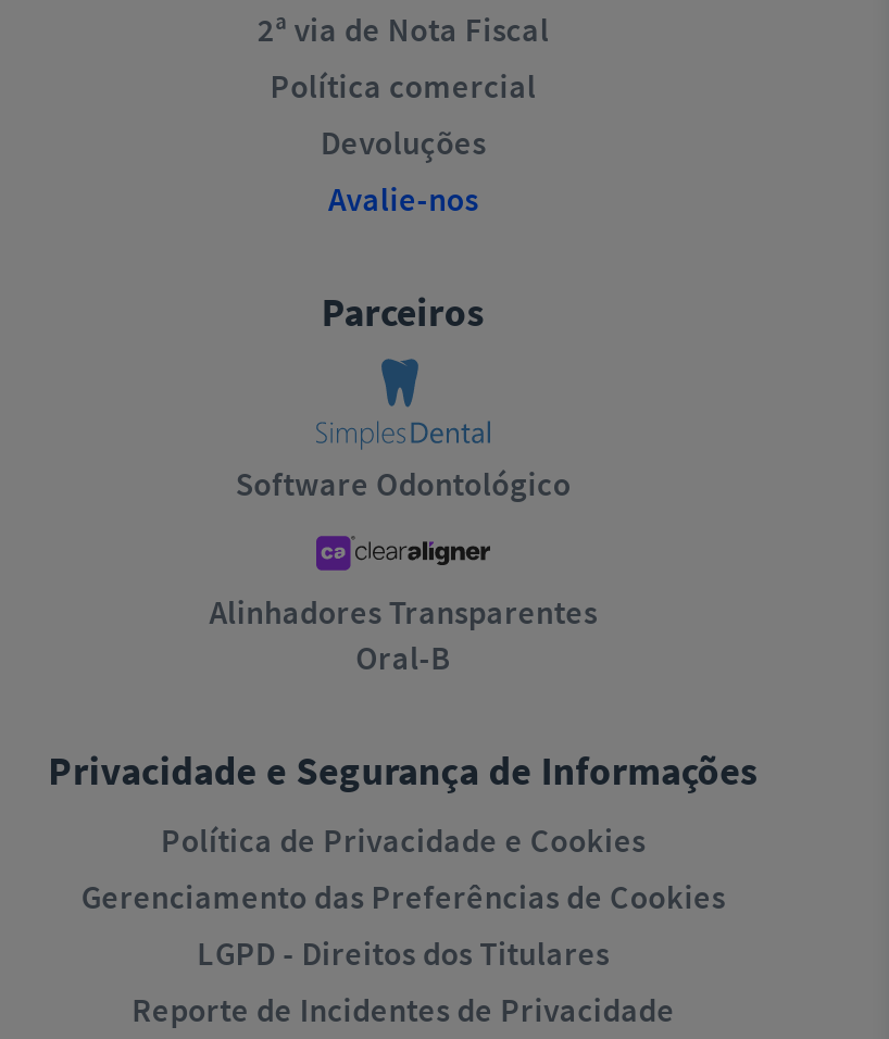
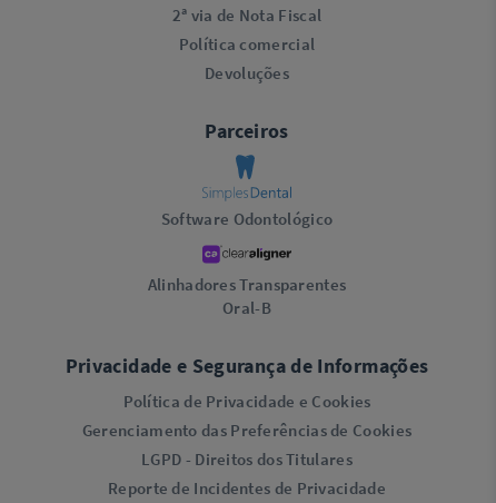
- Avalie-nos
